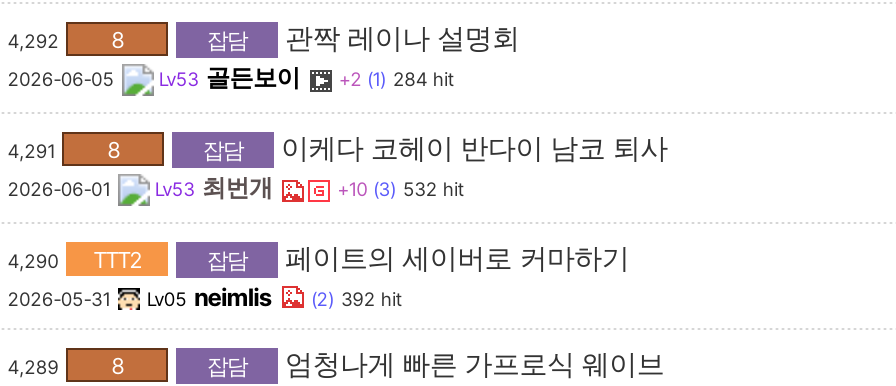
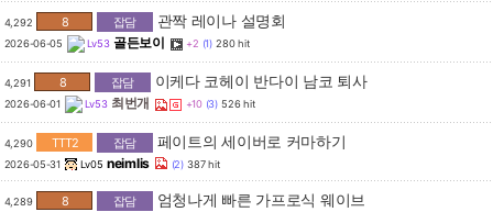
- +2 (1) 284 hit
+ +2 (1) 280 hit

- +10 (3) 532 hit
+ +10 (3) 526 hit

- 2026-05-31 Lv05 neimlis (2) 392 hit
+ 2026-05-31 Lv05 neimlis (2) 387 hit
